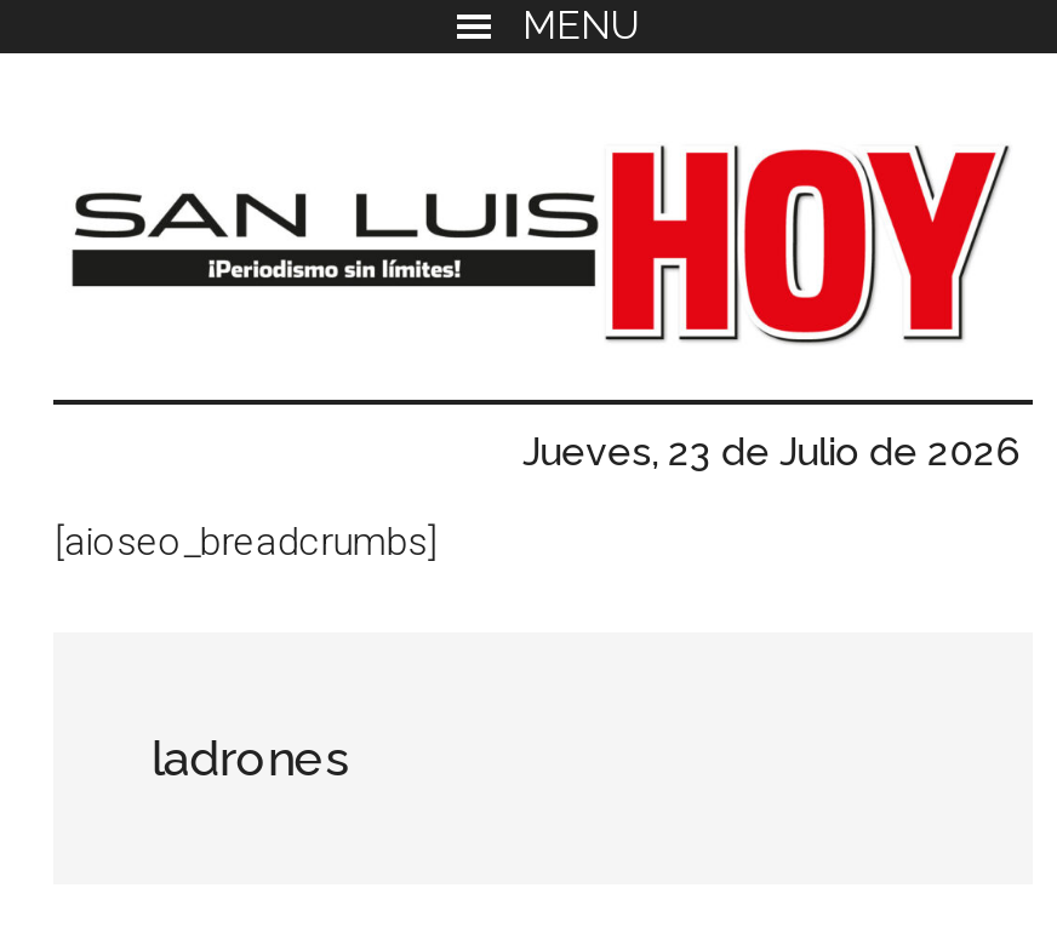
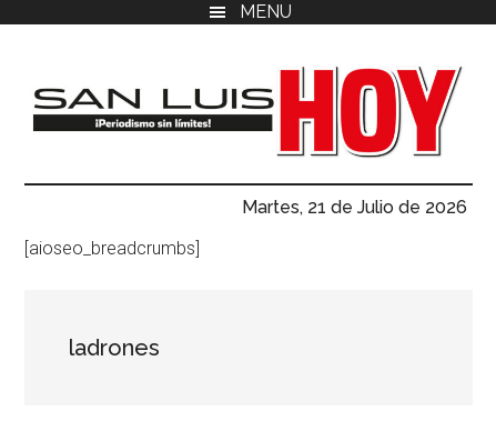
- Jueves, 23 de Julio de 2026
+ Martes, 21 de Julio de 2026
